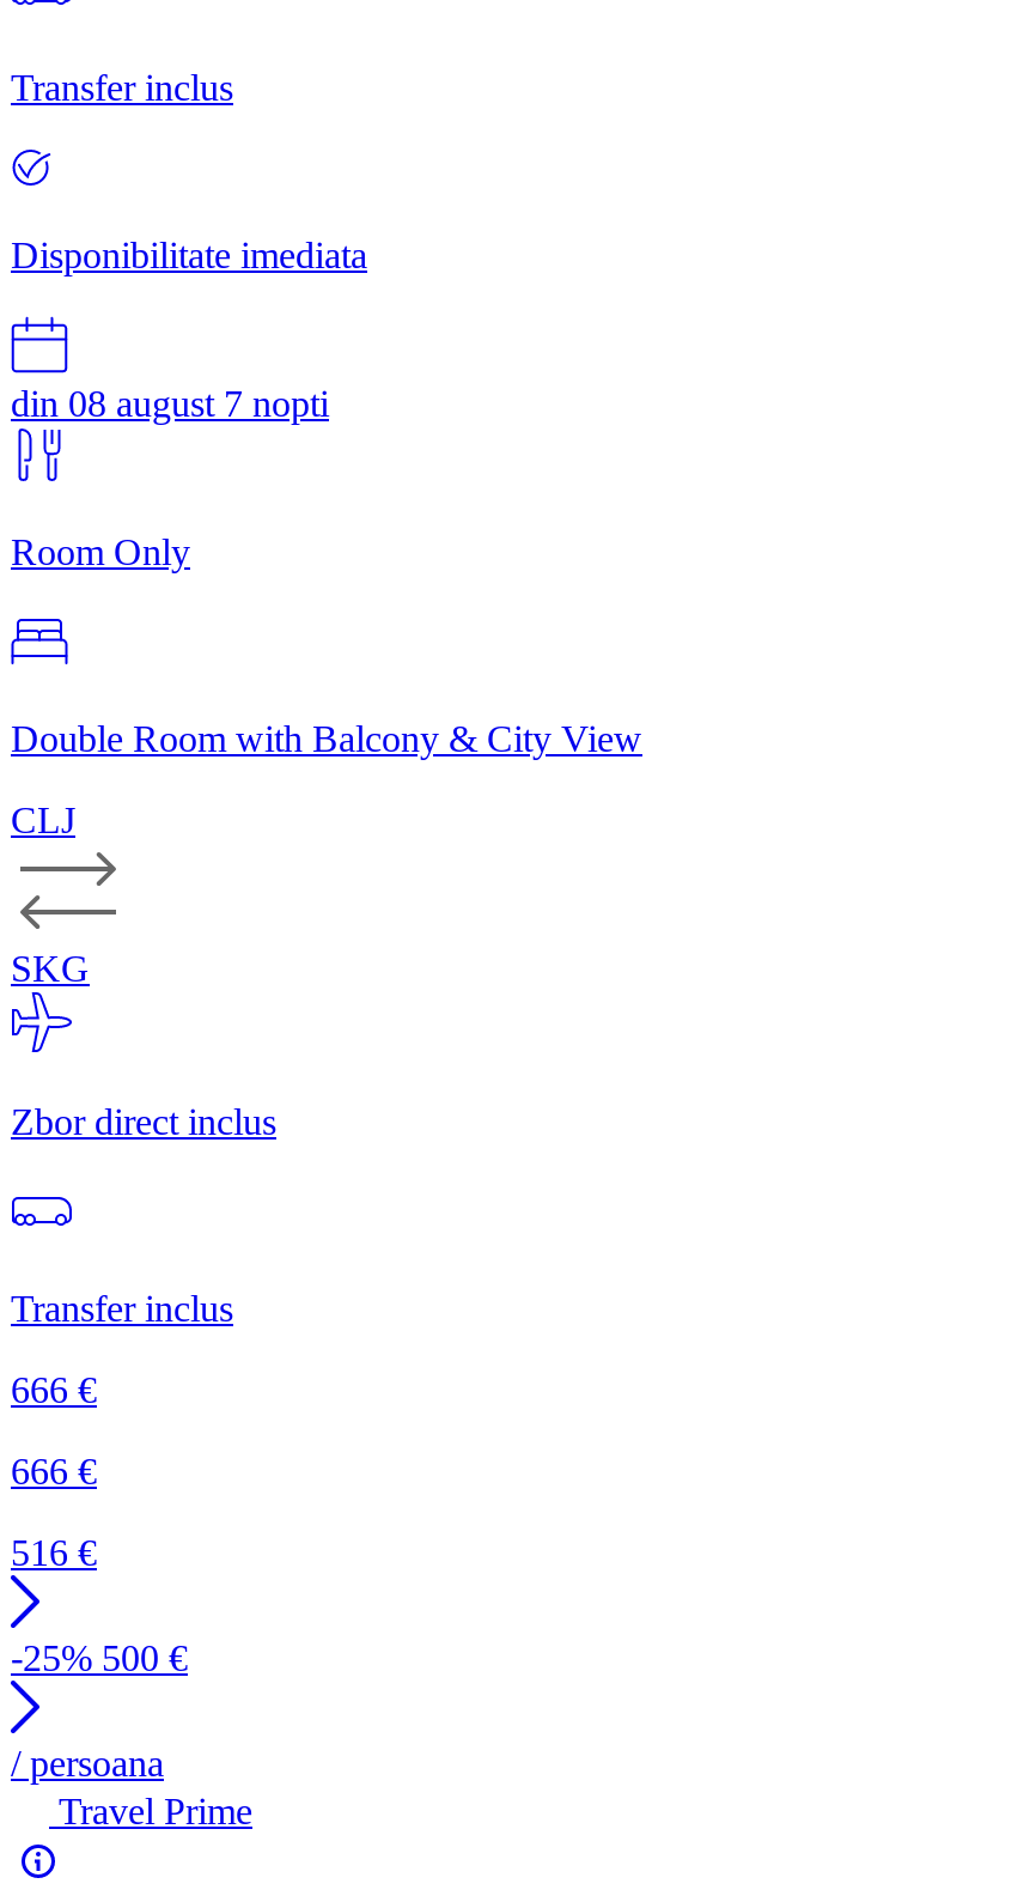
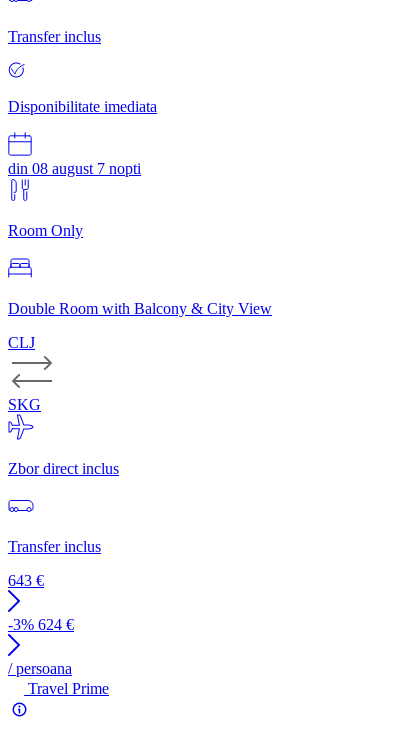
- 666 €
- 666 €
- 516 €
- -25% 500 €
+ 643 €
+ -3% 624 €
